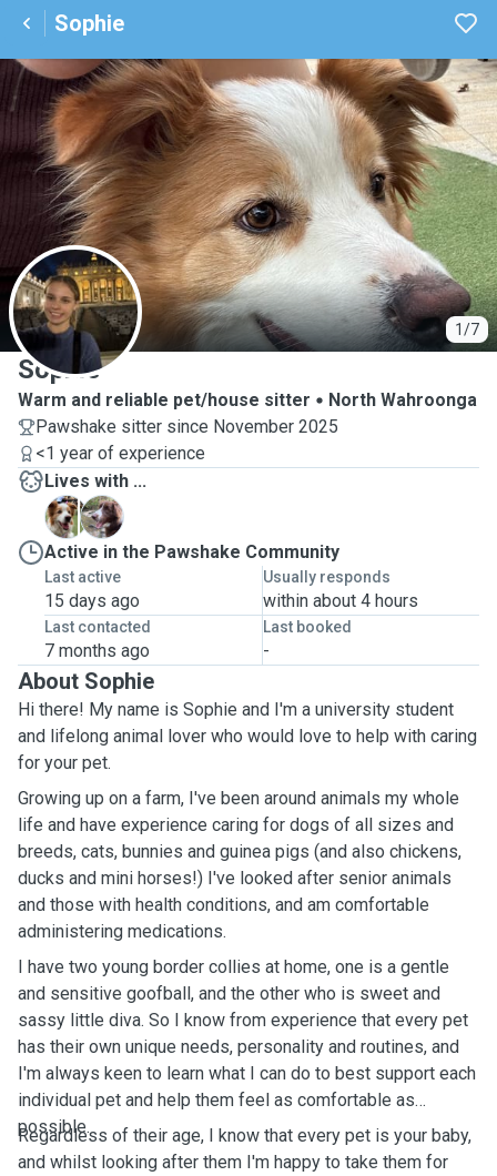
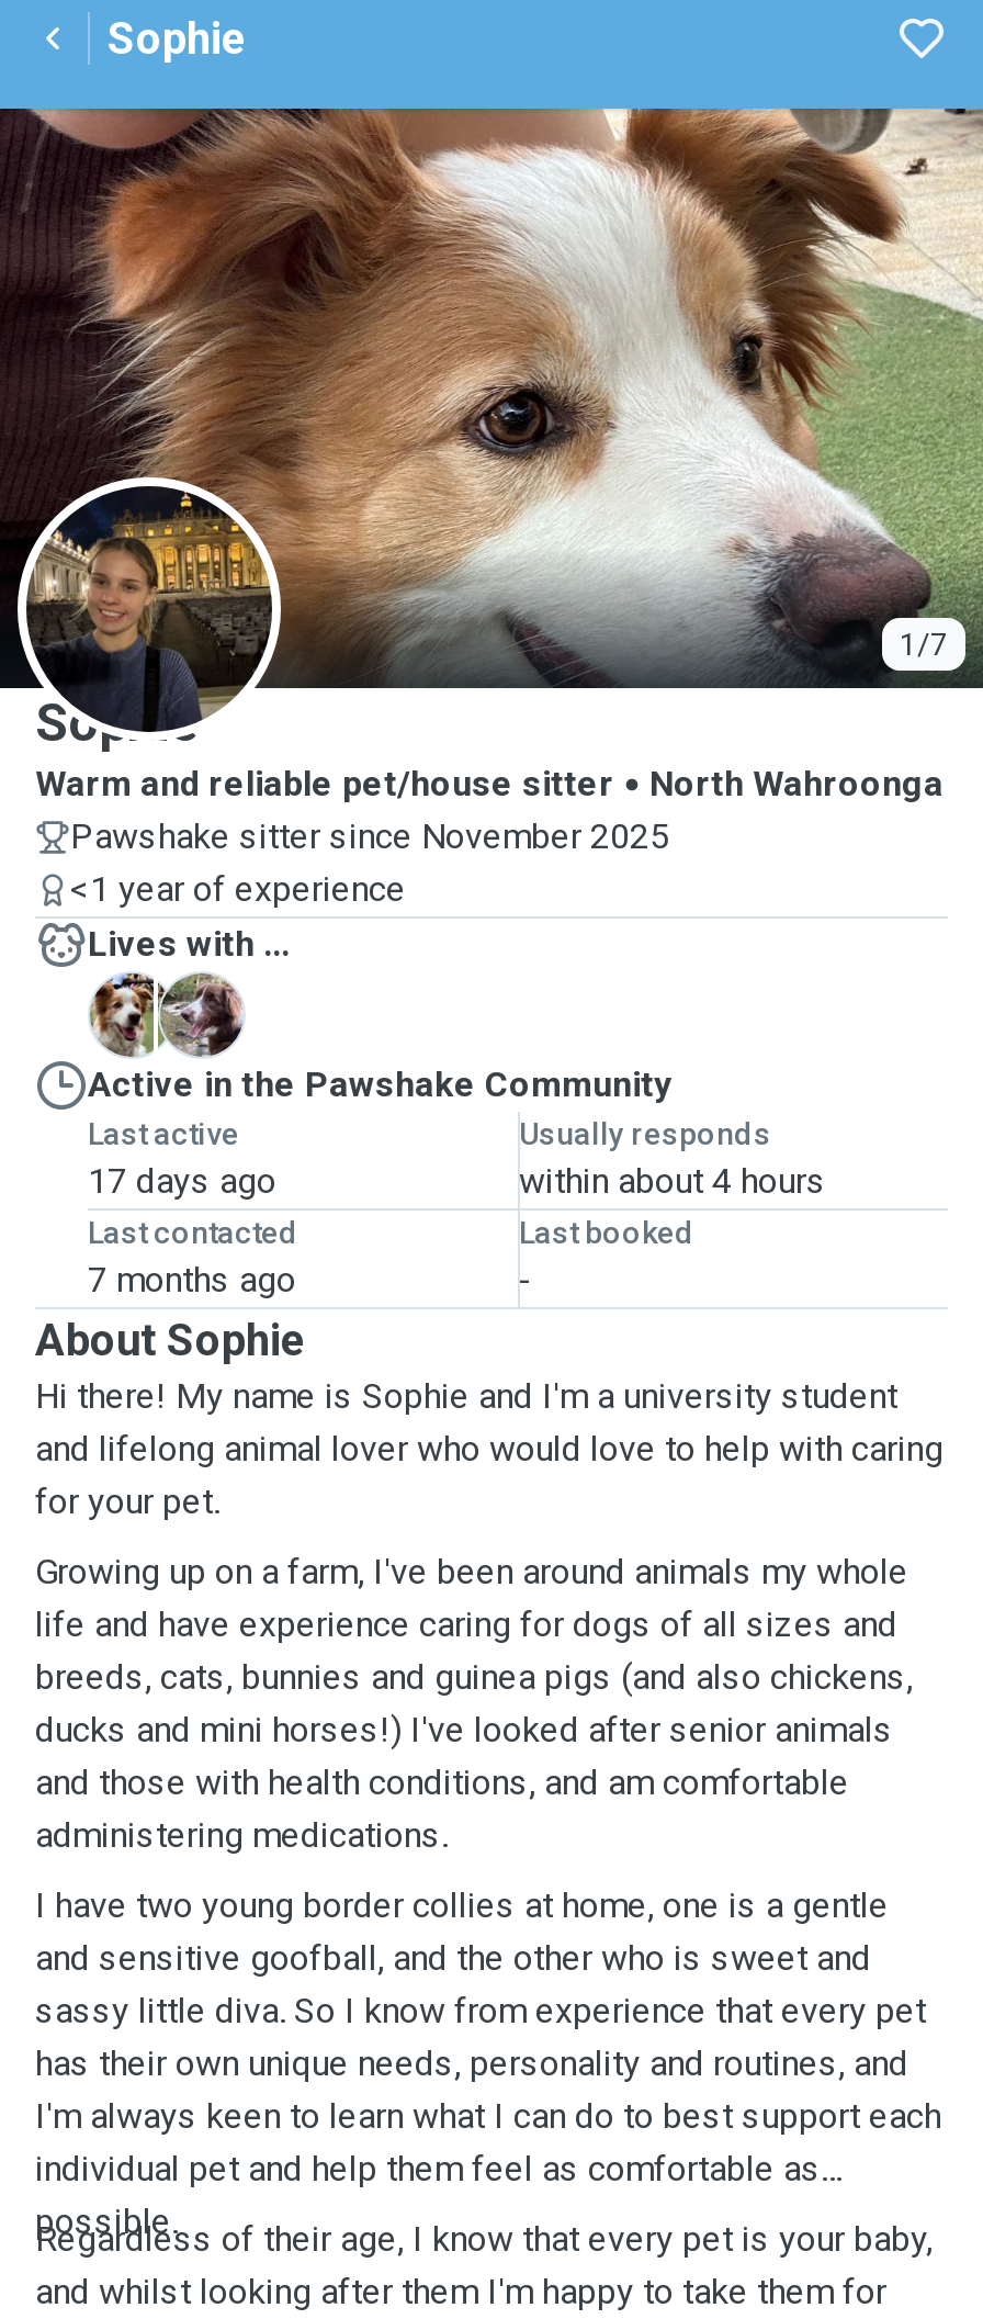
- 15 days ago
+ 17 days ago
